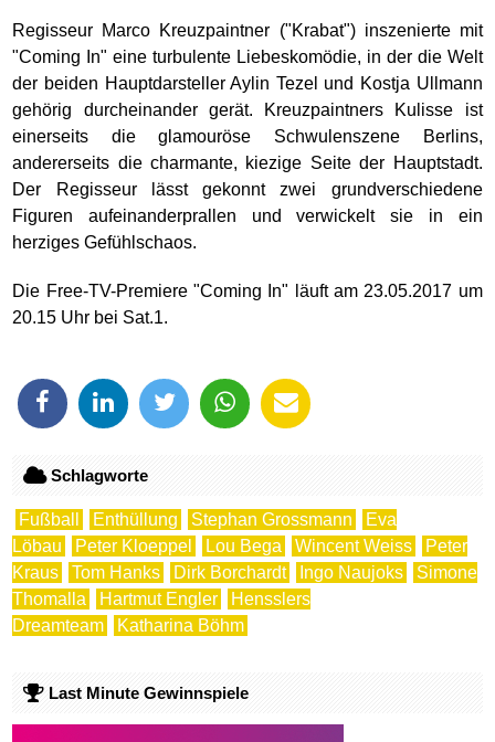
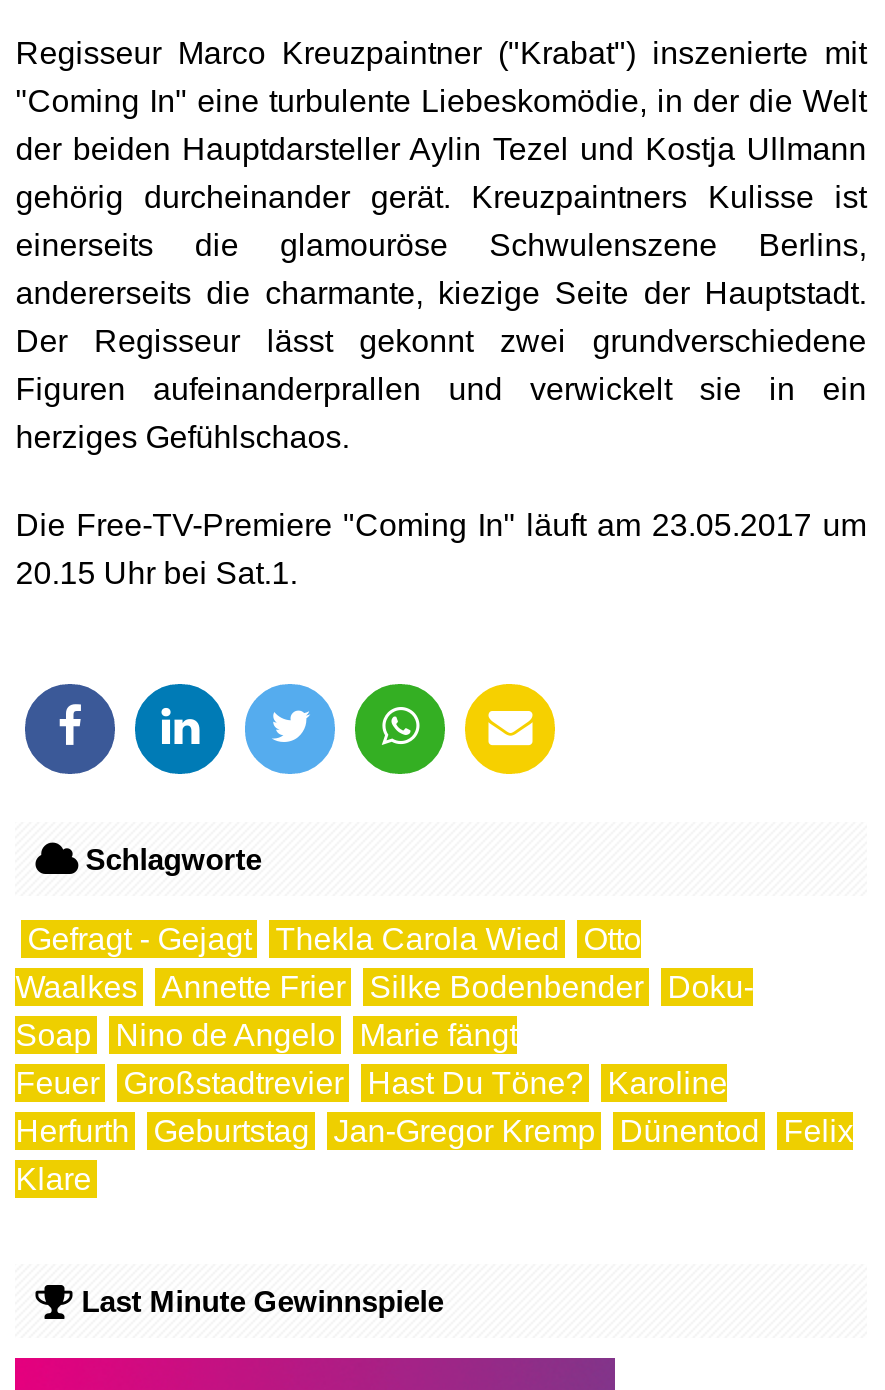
- Fußball
- Enthüllung
- Stephan Grossmann
- Eva
- Löbau
- Peter Kloeppel
- Lou Bega
- Wincent Weiss
- Peter
- Kraus
- Tom Hanks
- Dirk Borchardt
- Ingo Naujoks
- Simone
- Thomalla
- Hartmut Engler
- Hensslers
- Dreamteam
- Katharina Böhm
+ Gefragt - Gejagt
+ Thekla Carola Wied
+ Otto
+ Waalkes
+ Annette Frier
+ Silke Bodenbender
+ Doku-
+ Soap
+ Nino de Angelo
+ Marie fängt
+ Feuer
+ Großstadtrevier
+ Hast Du Töne?
+ Karoline
+ Herfurth
+ Geburtstag
+ Jan-Gregor Kremp
+ Dünentod
+ Felix
+ Klare
